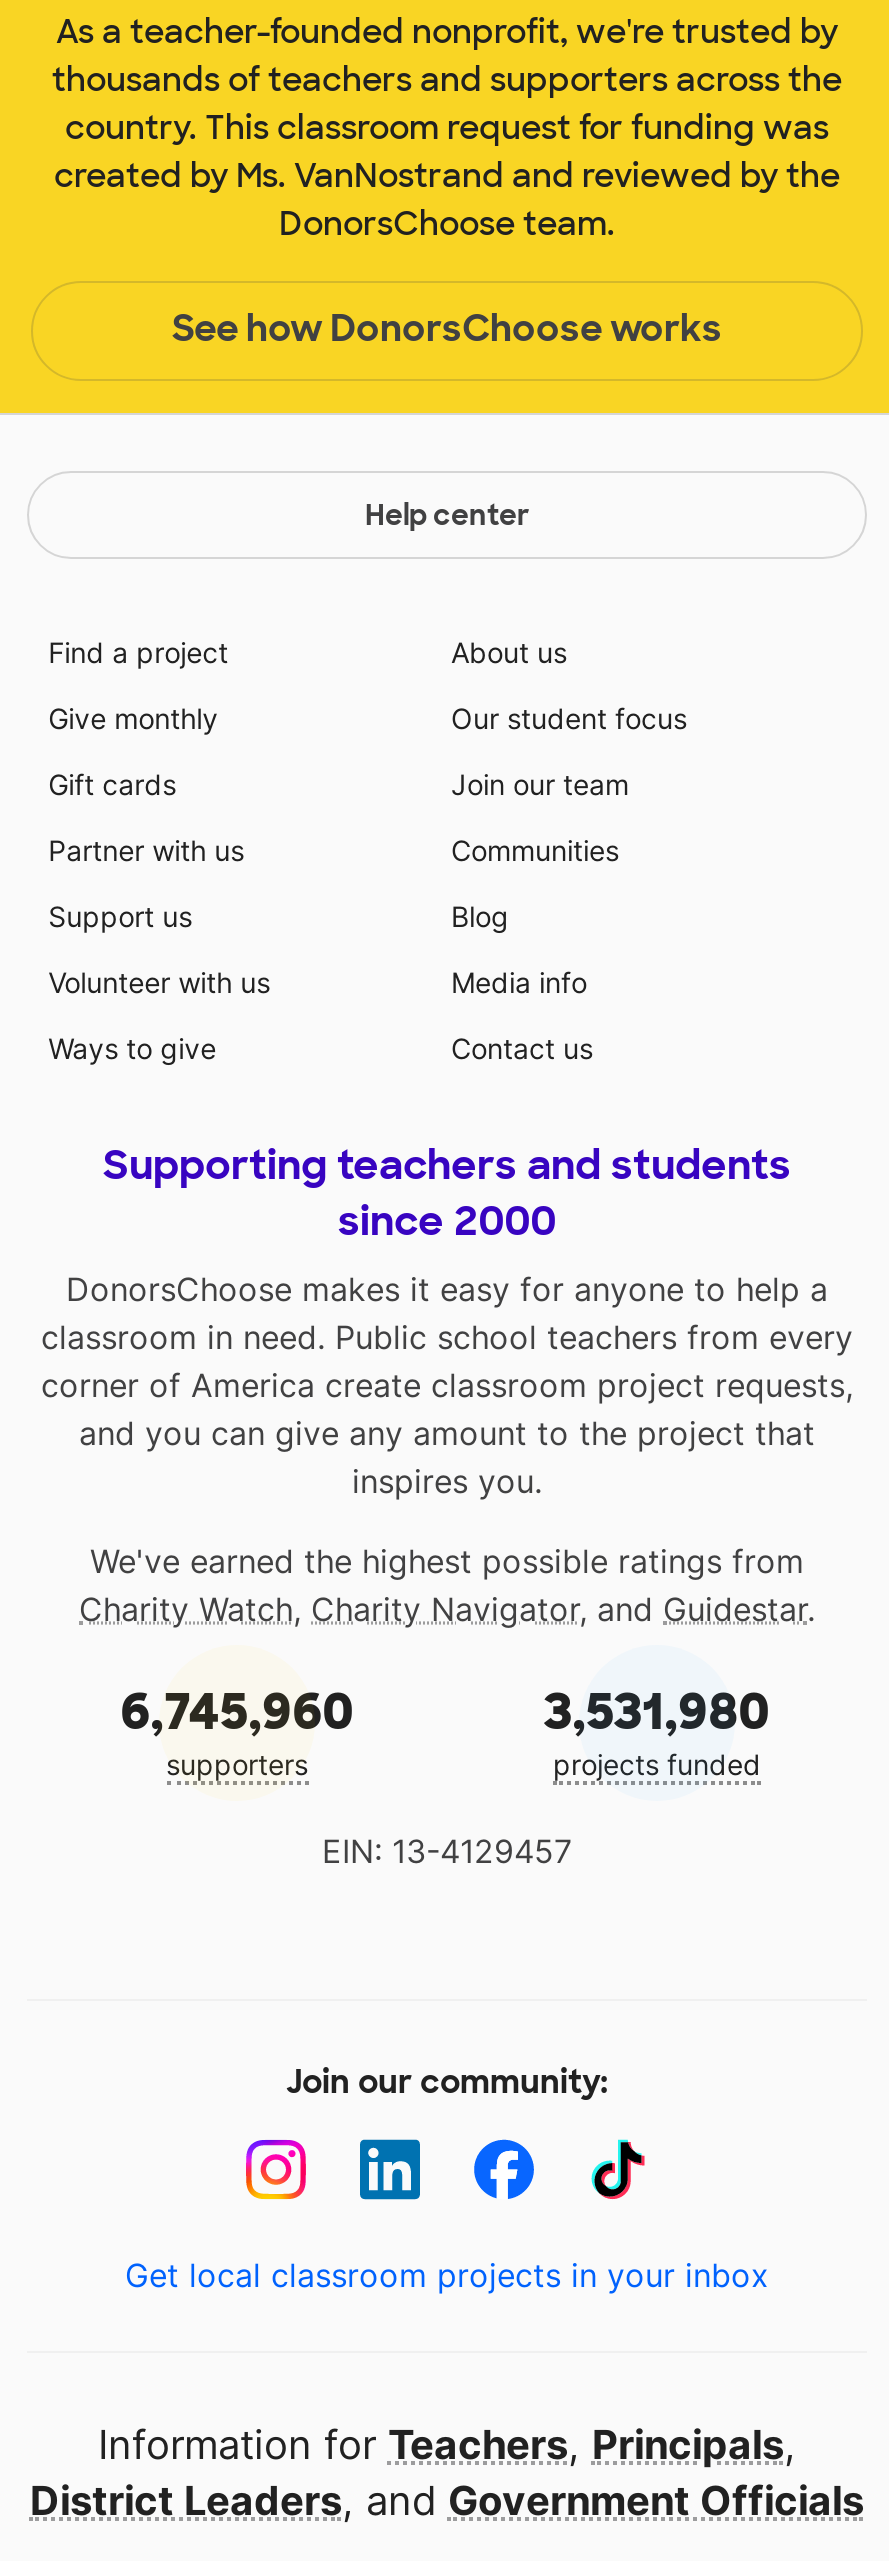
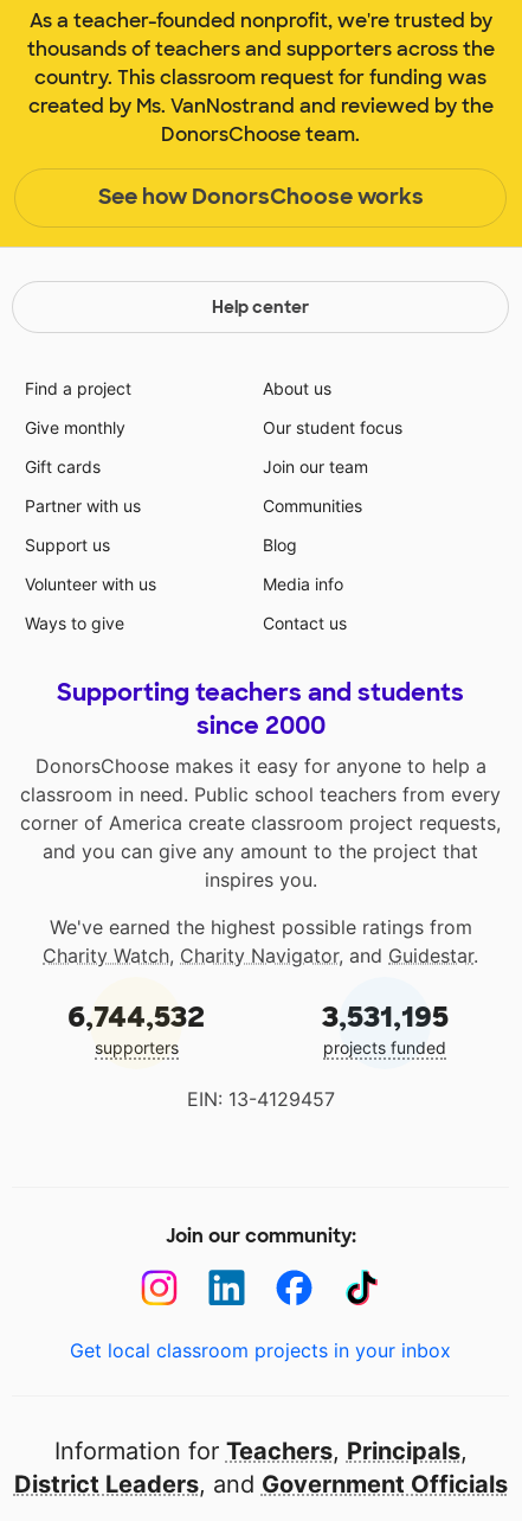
- 6,745,960
+ 6,744,532

- 3,531,980
+ 3,531,195
